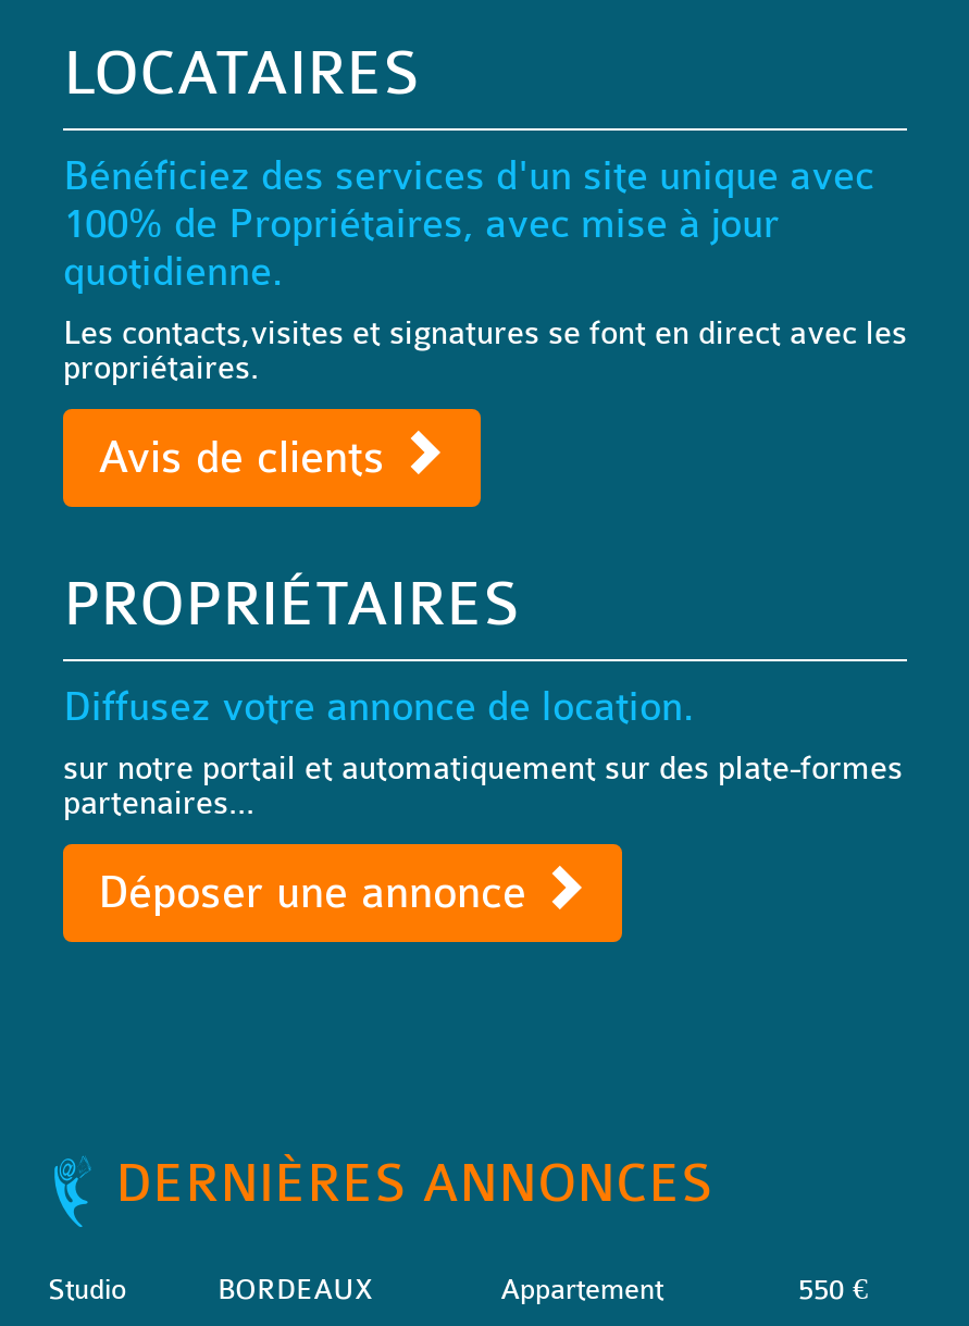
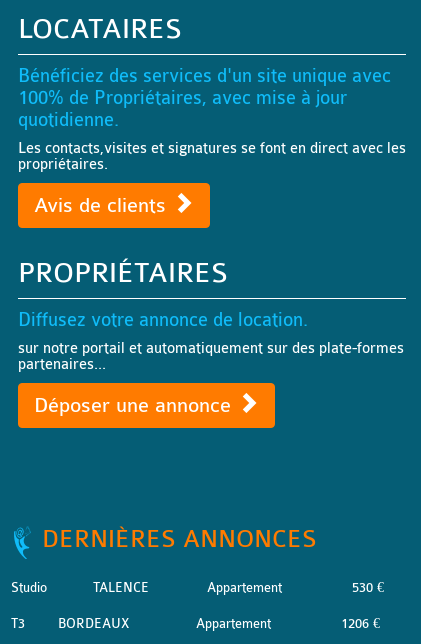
- 550 €
+ 1206 €

+ TALENCE
+ Appartement
+ 530 €
+ T3
